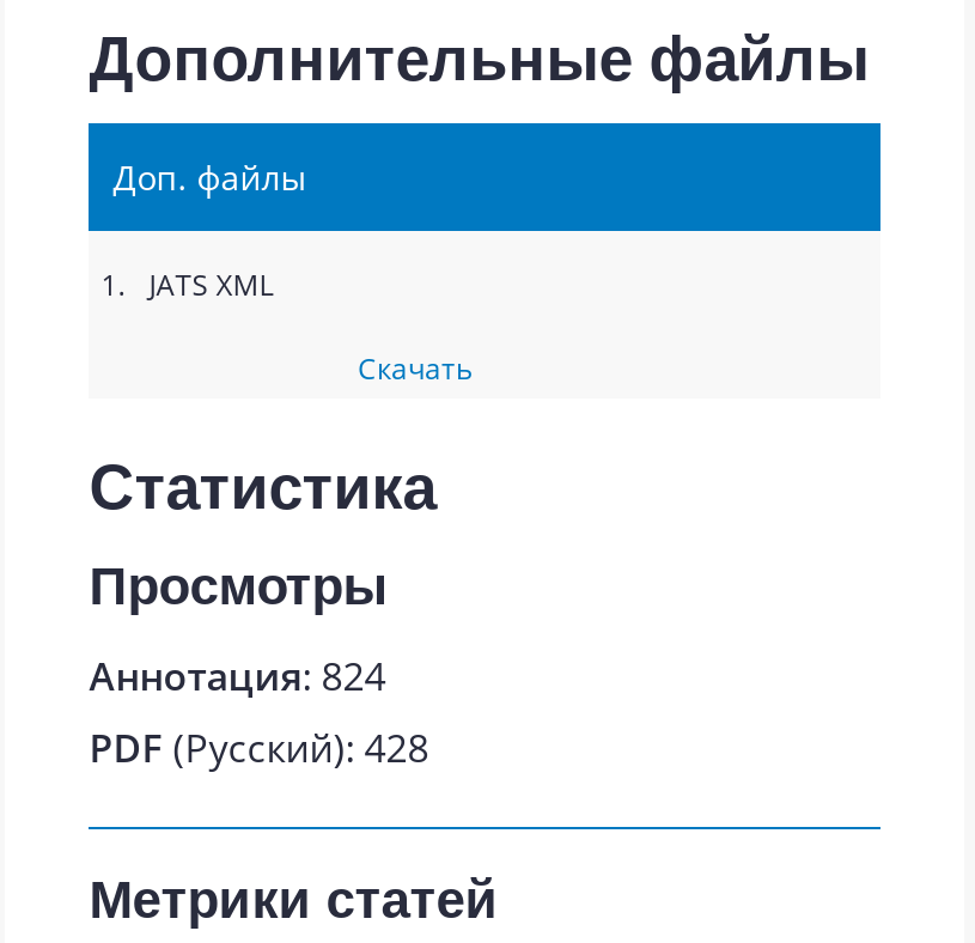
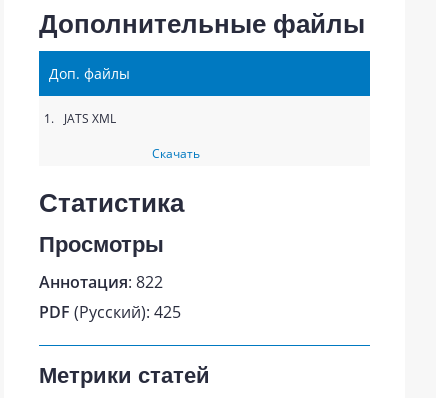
- Аннотация: 824
+ Аннотация: 822

- PDF (Русский): 428
+ PDF (Русский): 425
